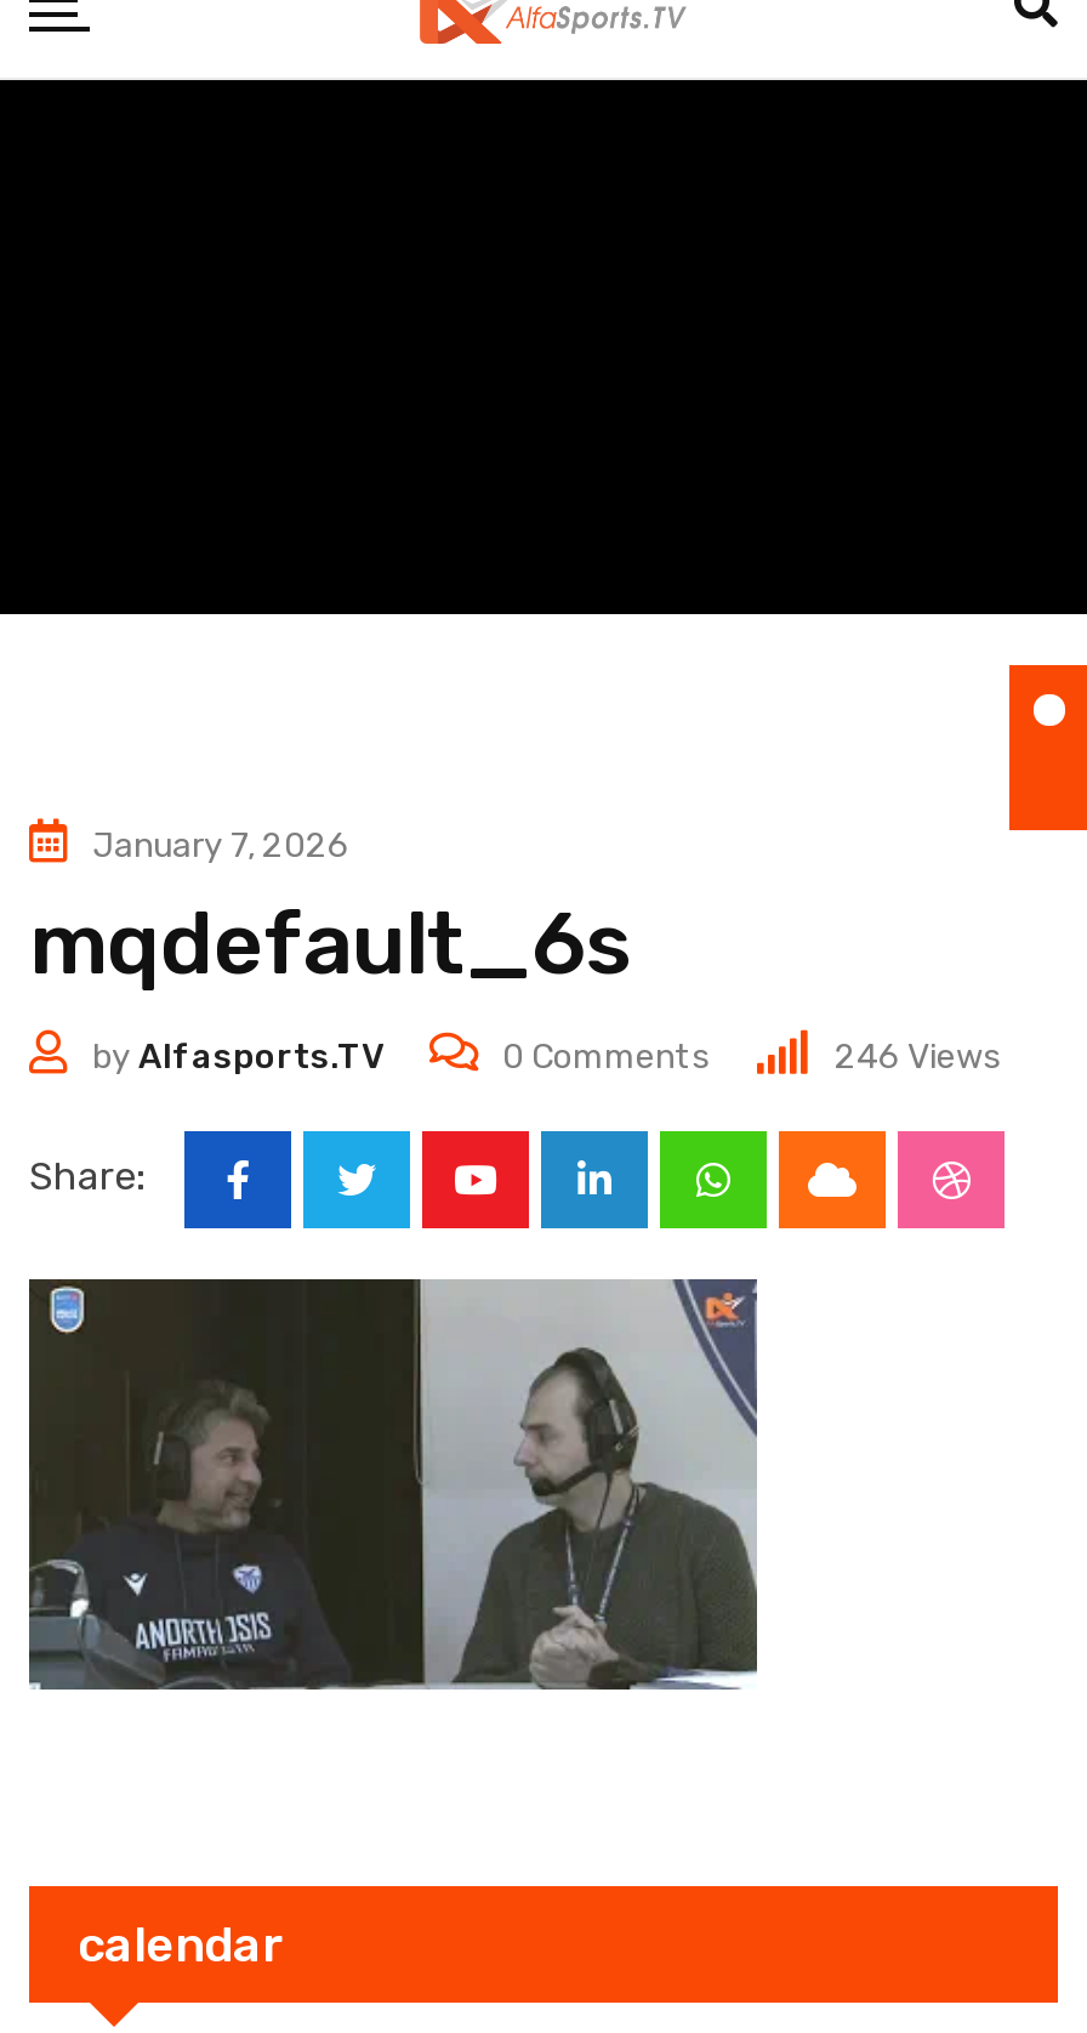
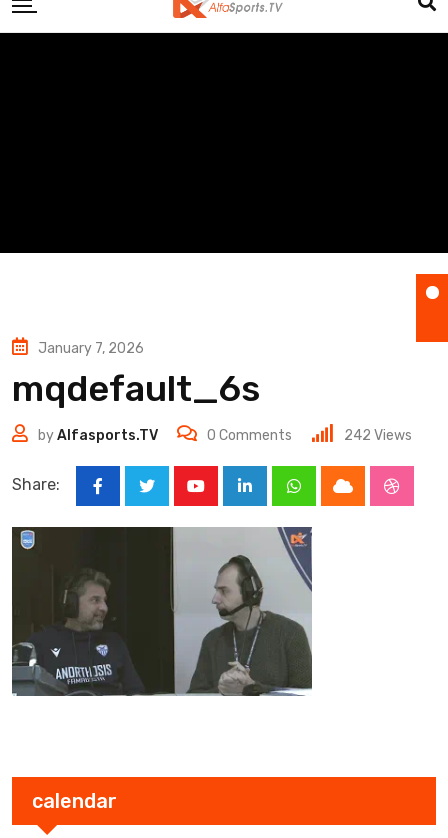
- 246 Views
+ 242 Views
